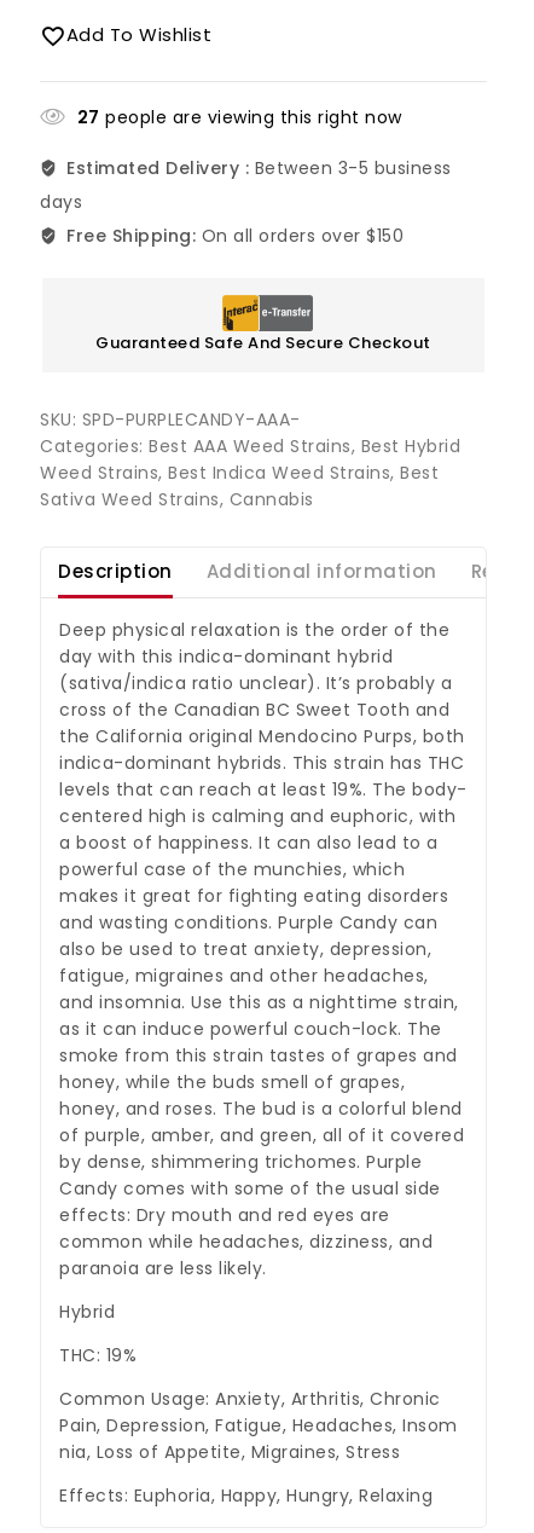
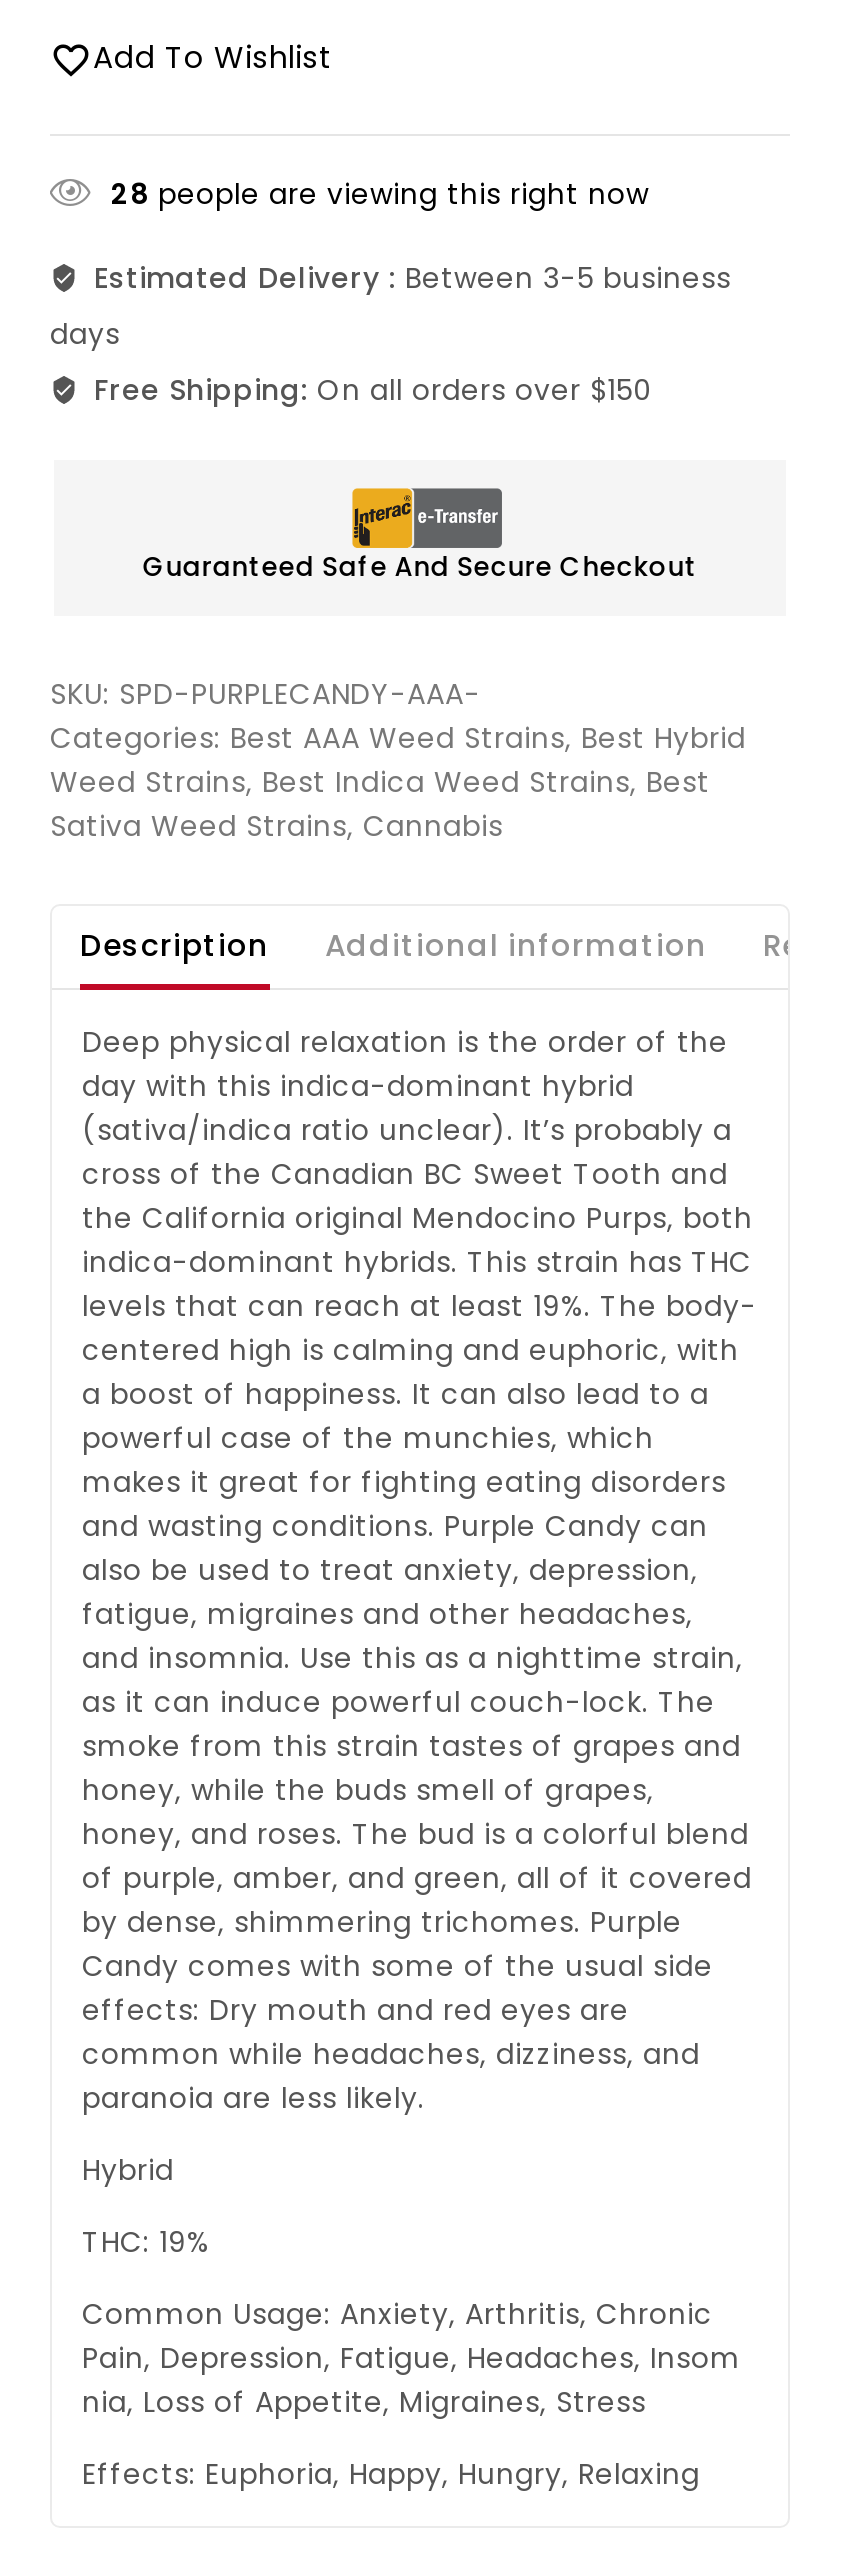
- 27 people are viewing this right now
+ 28 people are viewing this right now
